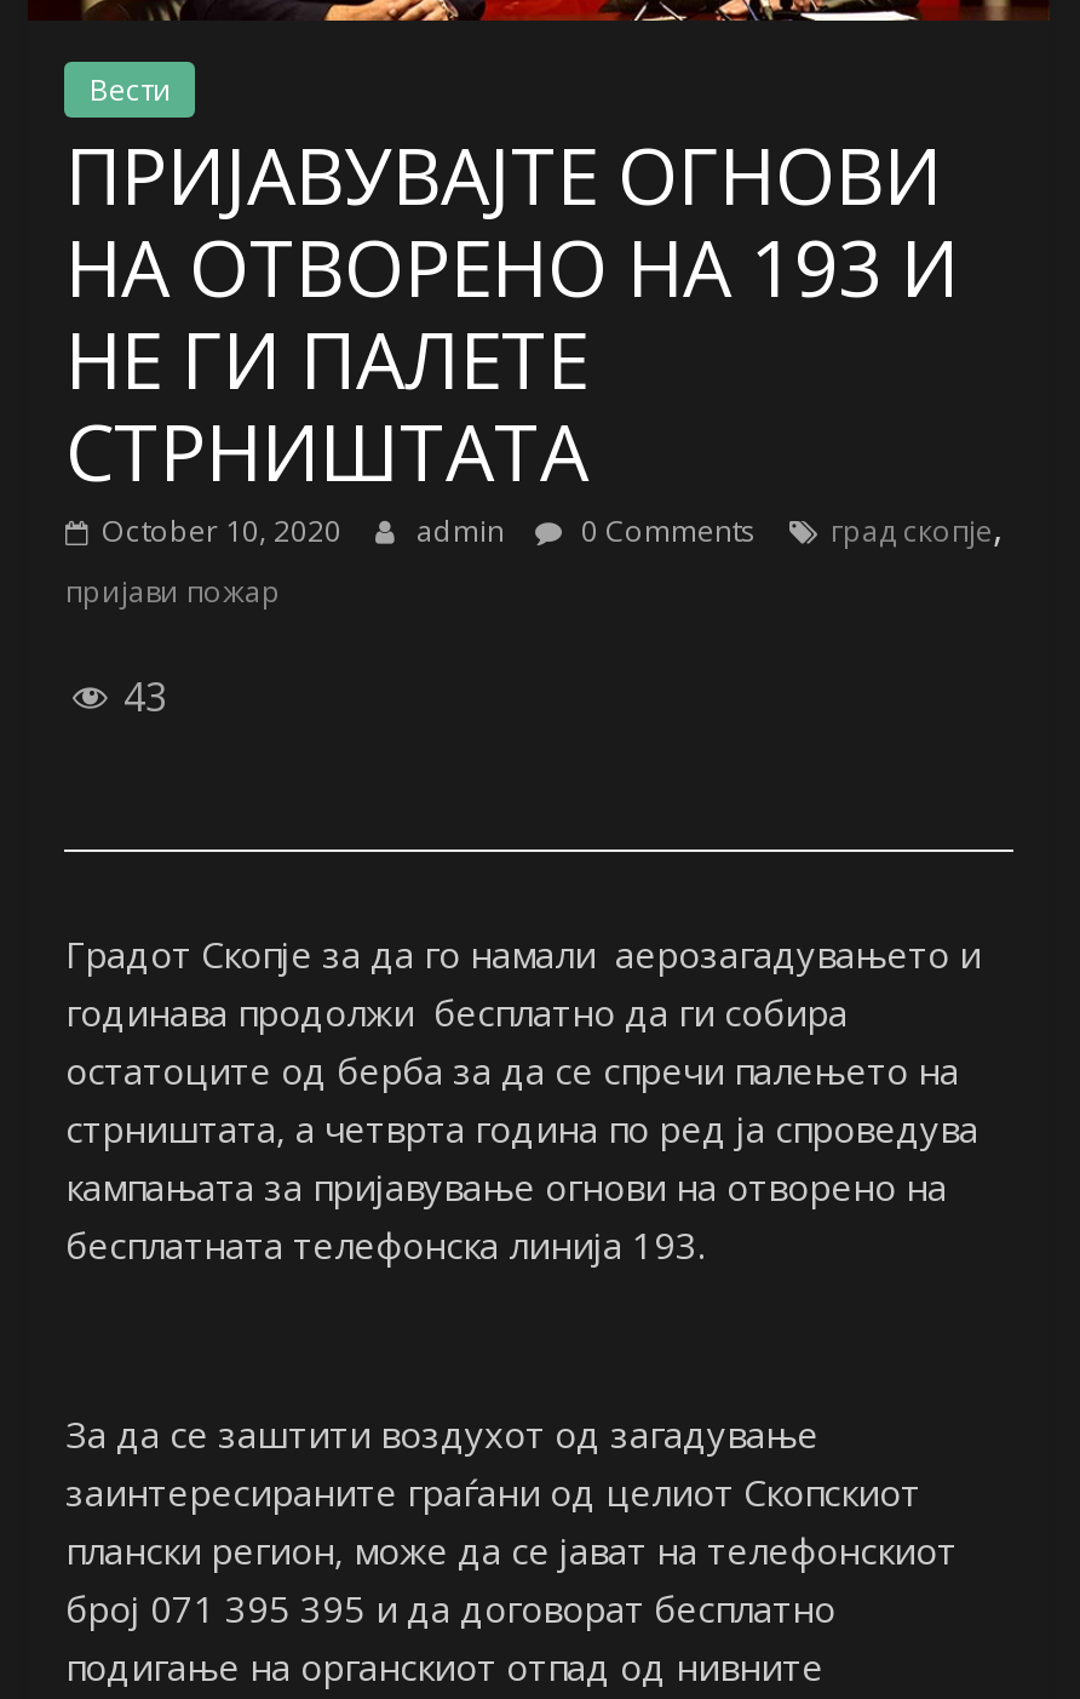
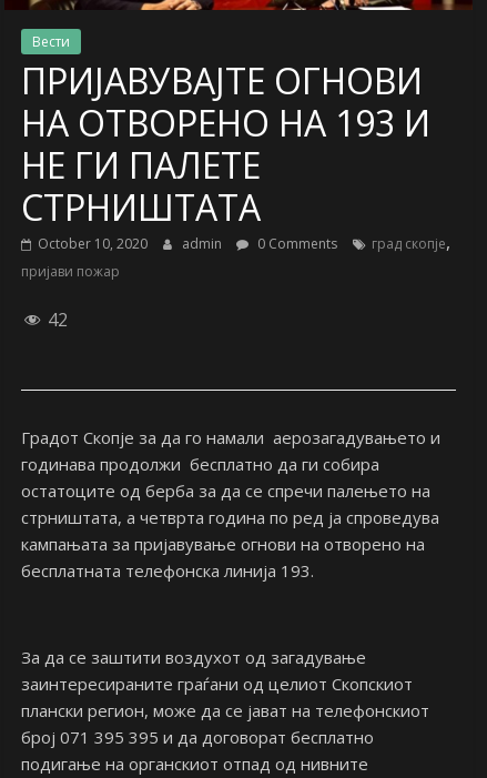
- 43
+ 42
